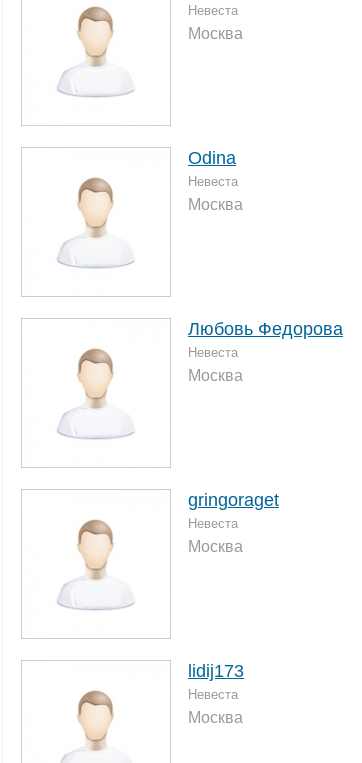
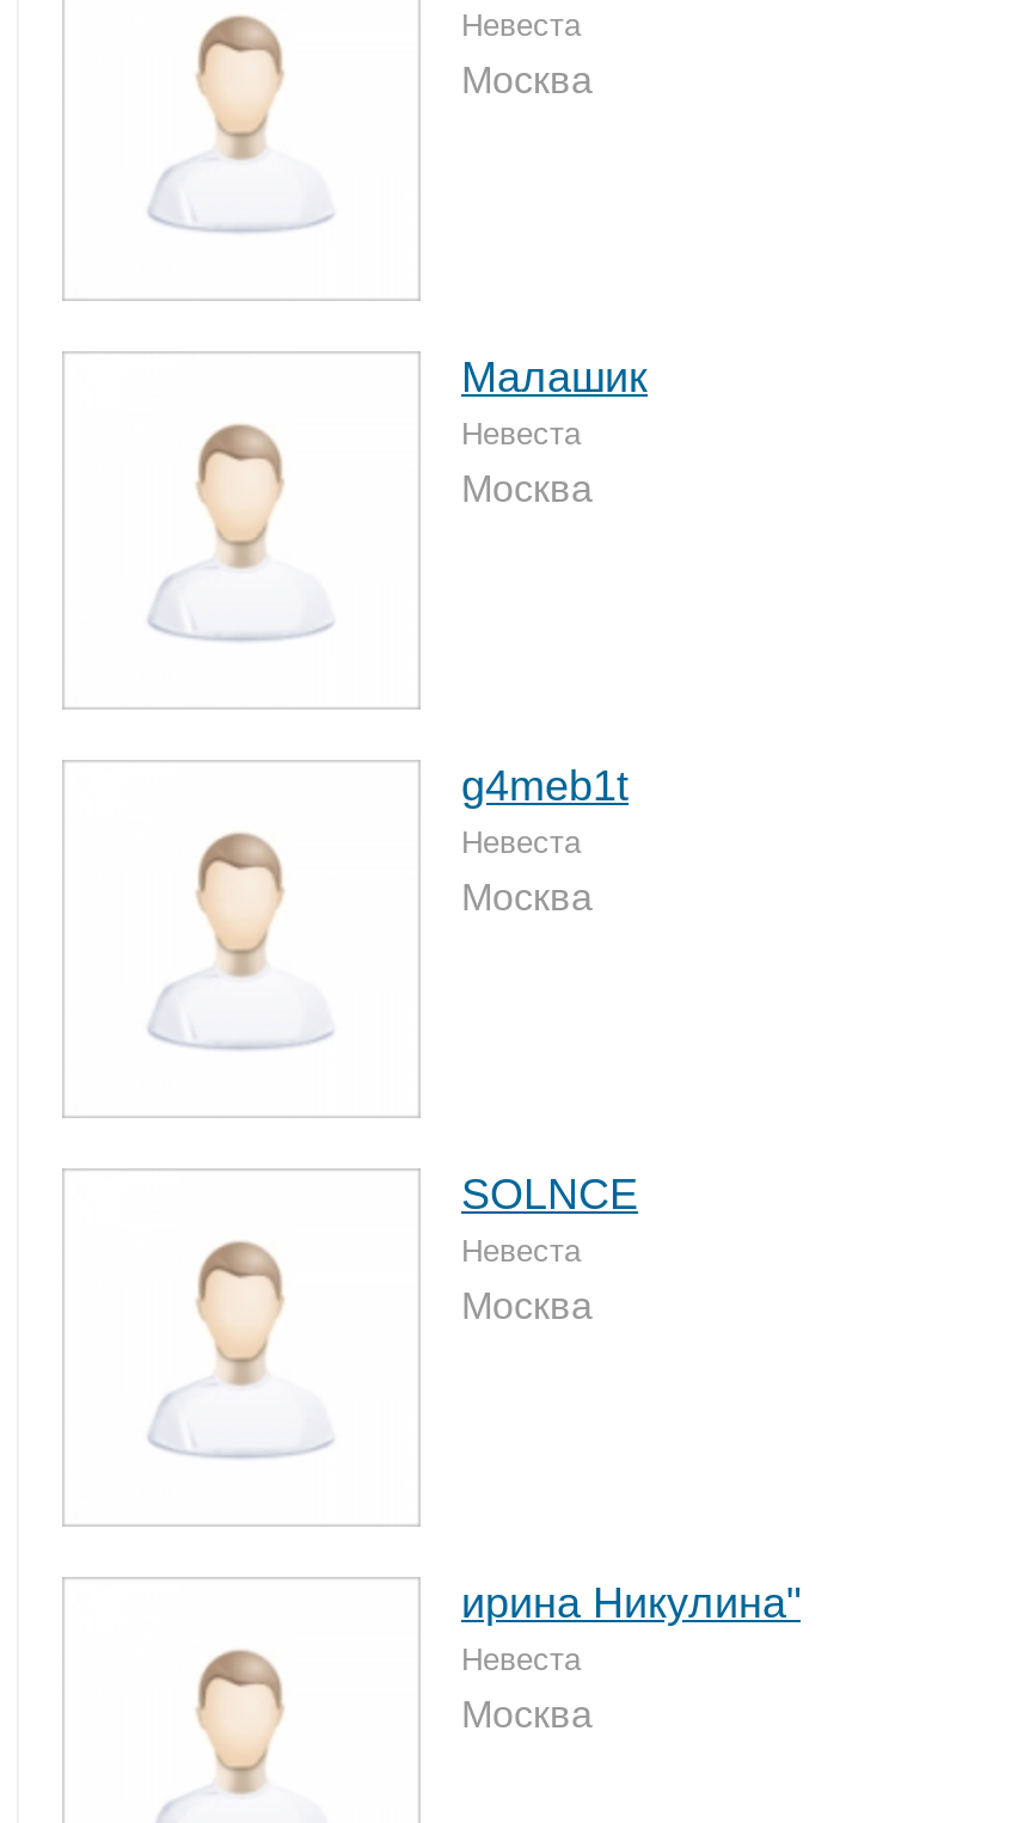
- Odina
+ Малашик

- Любовь Федорова
+ g4meb1t

- gringoraget
+ SOLNCE

- lidij173
+ ирина Никулина"
